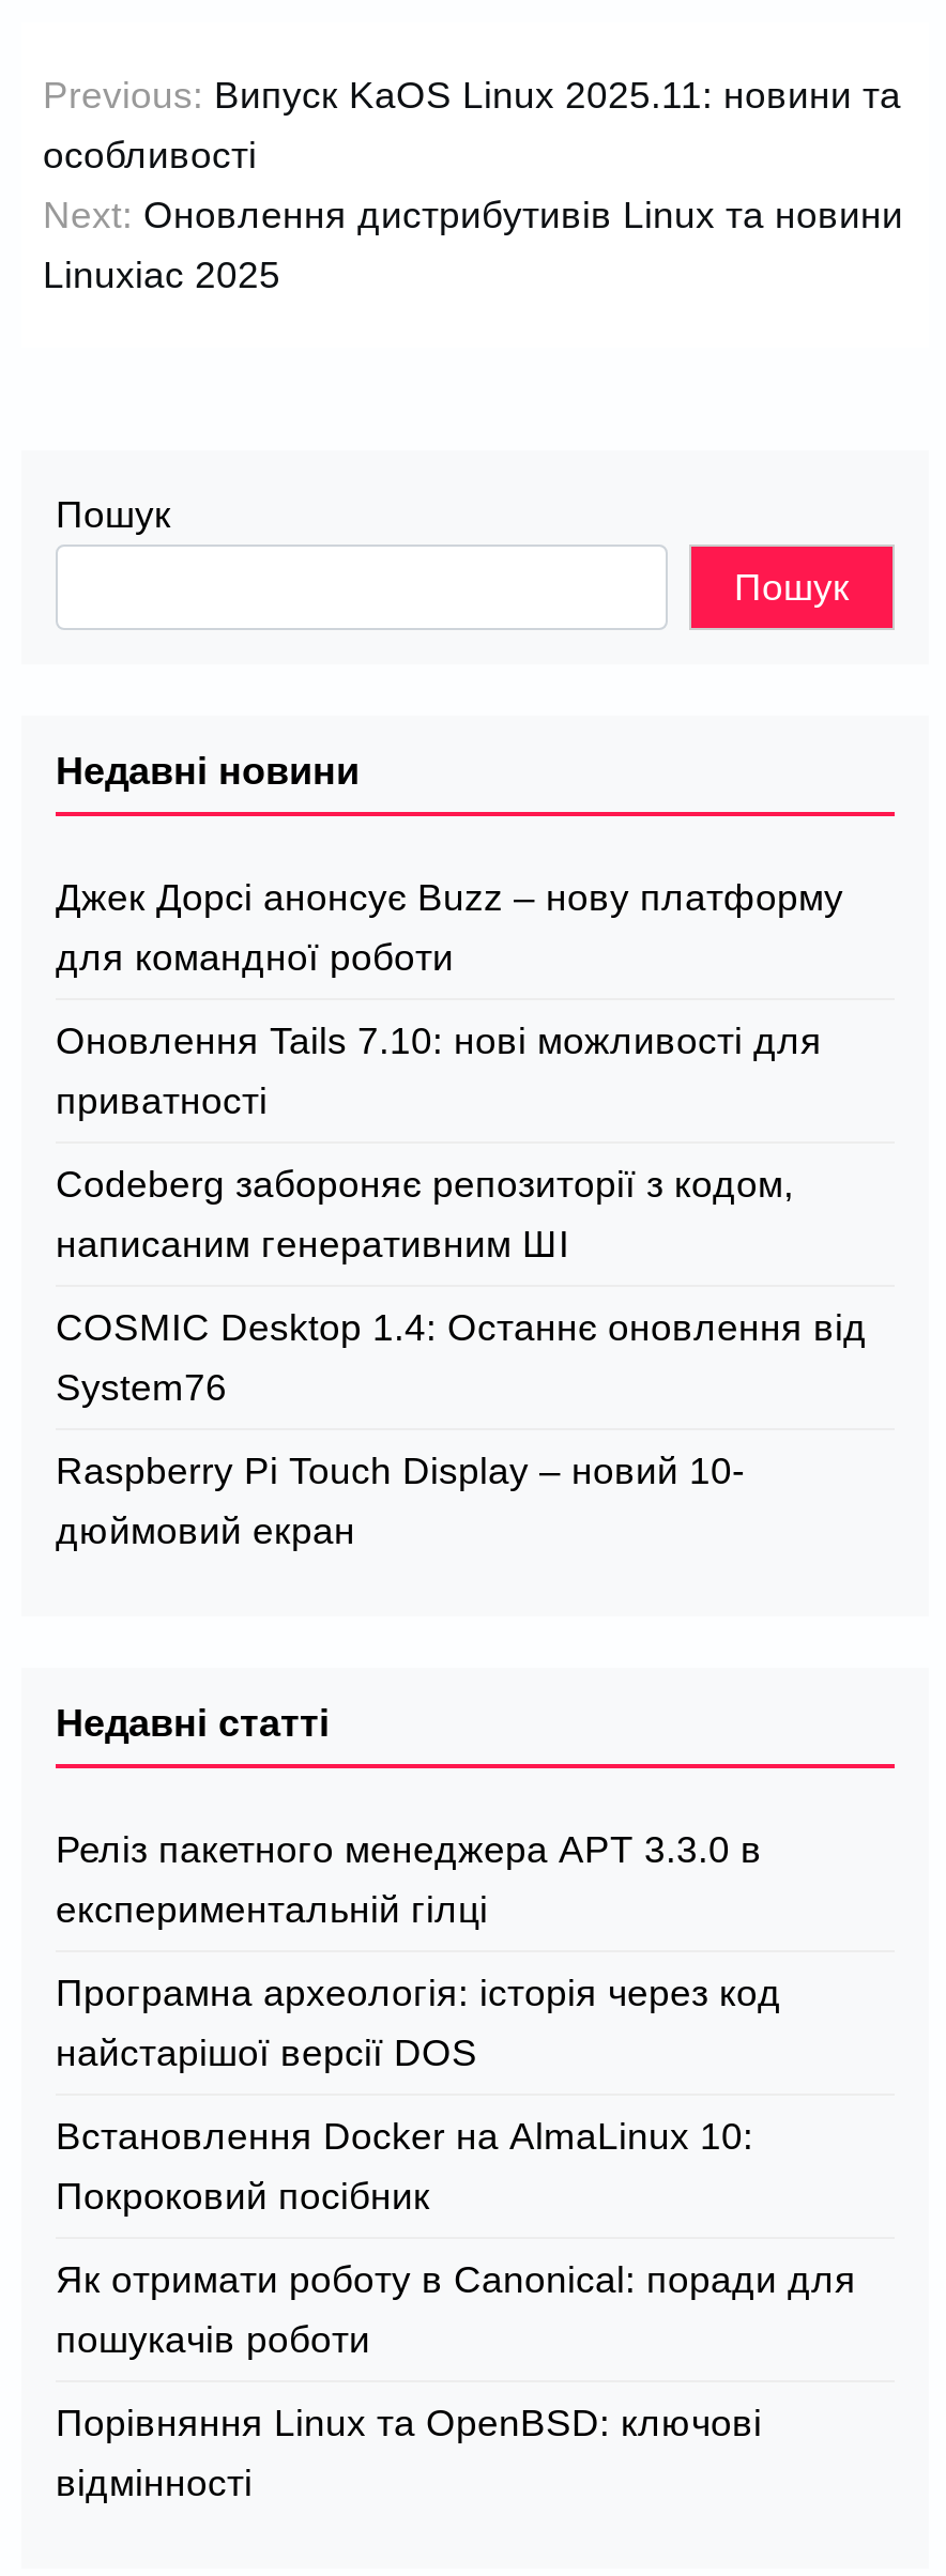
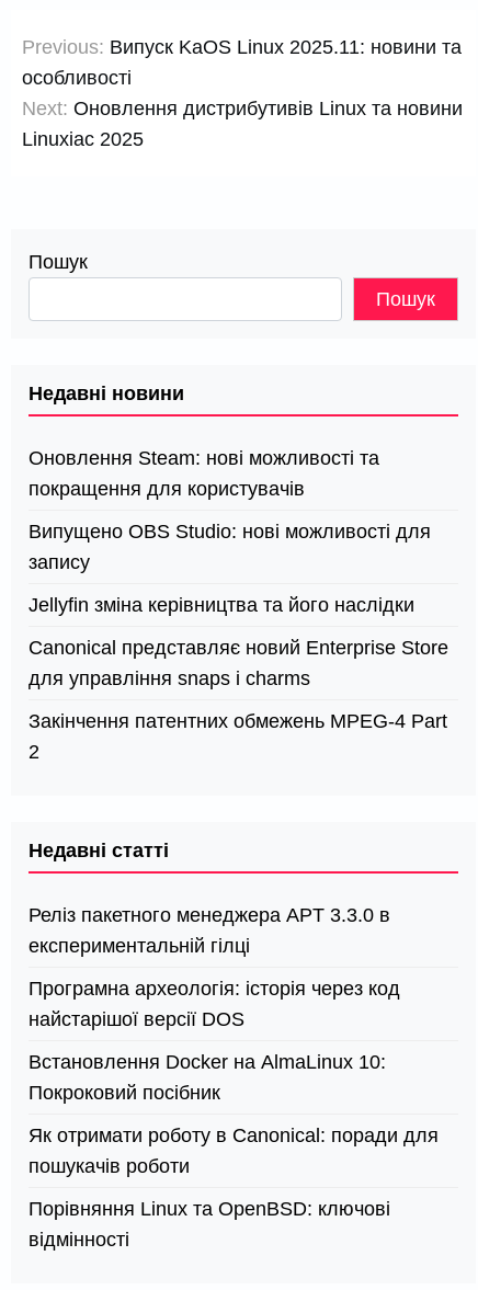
- Джек Дорсі анонсує Buzz – нову платформу
- для командної роботи
+ Оновлення Steam: нові можливості та
+ покращення для користувачів

- Оновлення Tails 7.10: нові можливості для
- приватності
+ Випущено OBS Studio: нові можливості для
+ запису

- Codeberg забороняє репозиторії з кодом,
- написаним генеративним ШІ
+ Jellyfin зміна керівництва та його наслідки

- COSMIC Desktop 1.4: Останнє оновлення від
- System76
+ Canonical представляє новий Enterprise Store
+ для управління snaps і charms

- Raspberry Pi Touch Display – новий 10-
- дюймовий екран
+ Закінчення патентних обмежень MPEG-4 Part
+ 2
